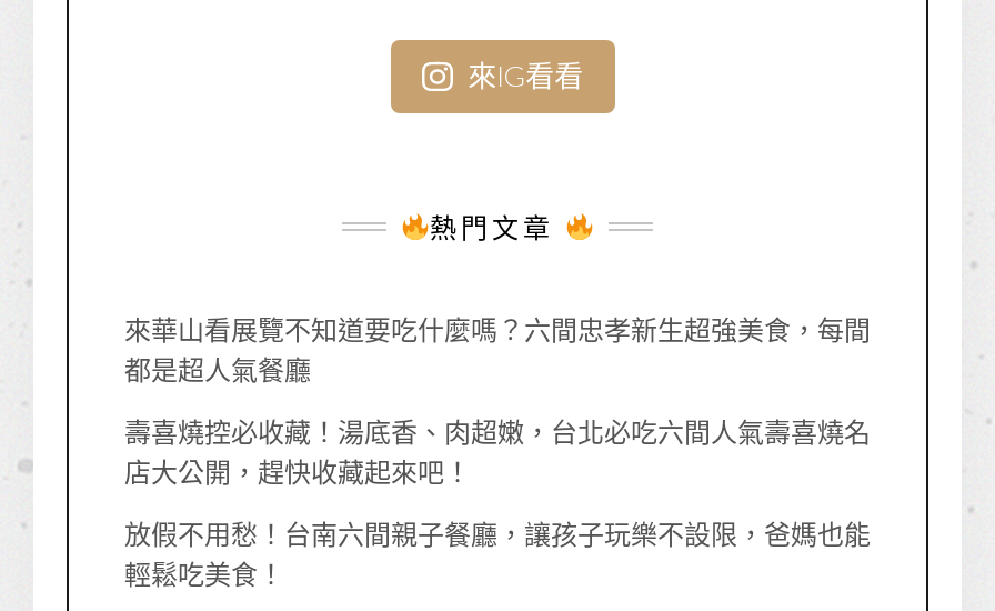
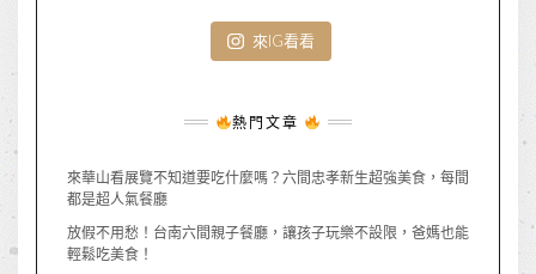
- 壽喜燒控必收藏！湯底香、肉超嫩，台北必吃六間人氣壽喜燒名
- 店大公開，趕快收藏起來吧！
